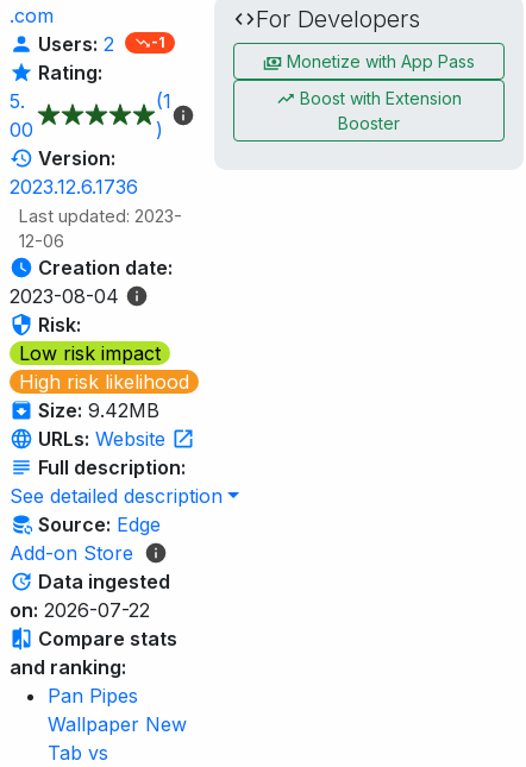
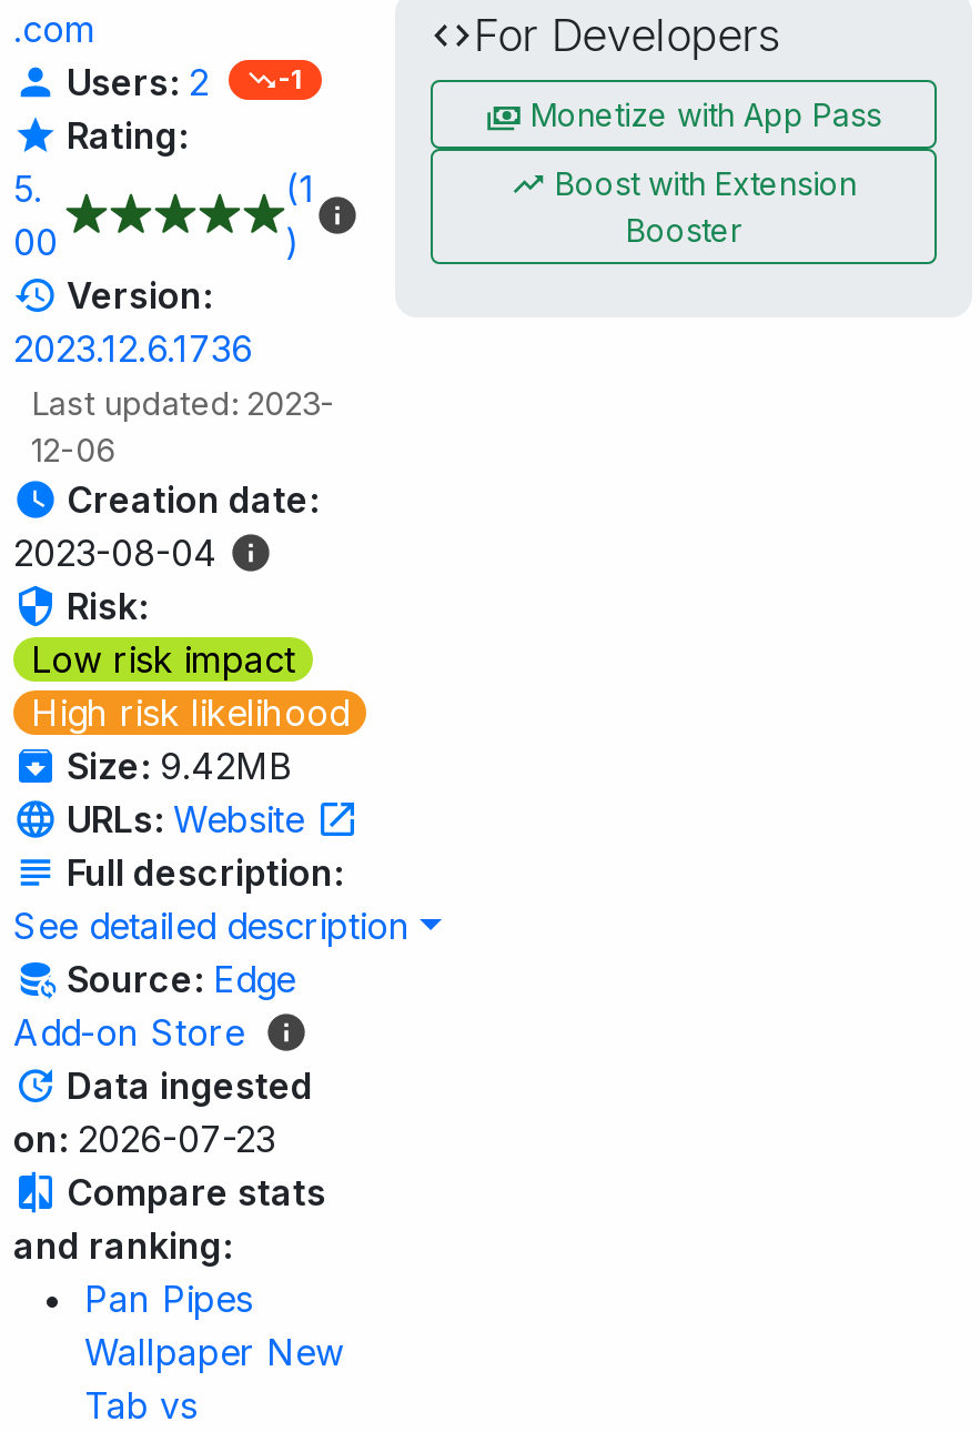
- on: 2026-07-22
+ on: 2026-07-23
